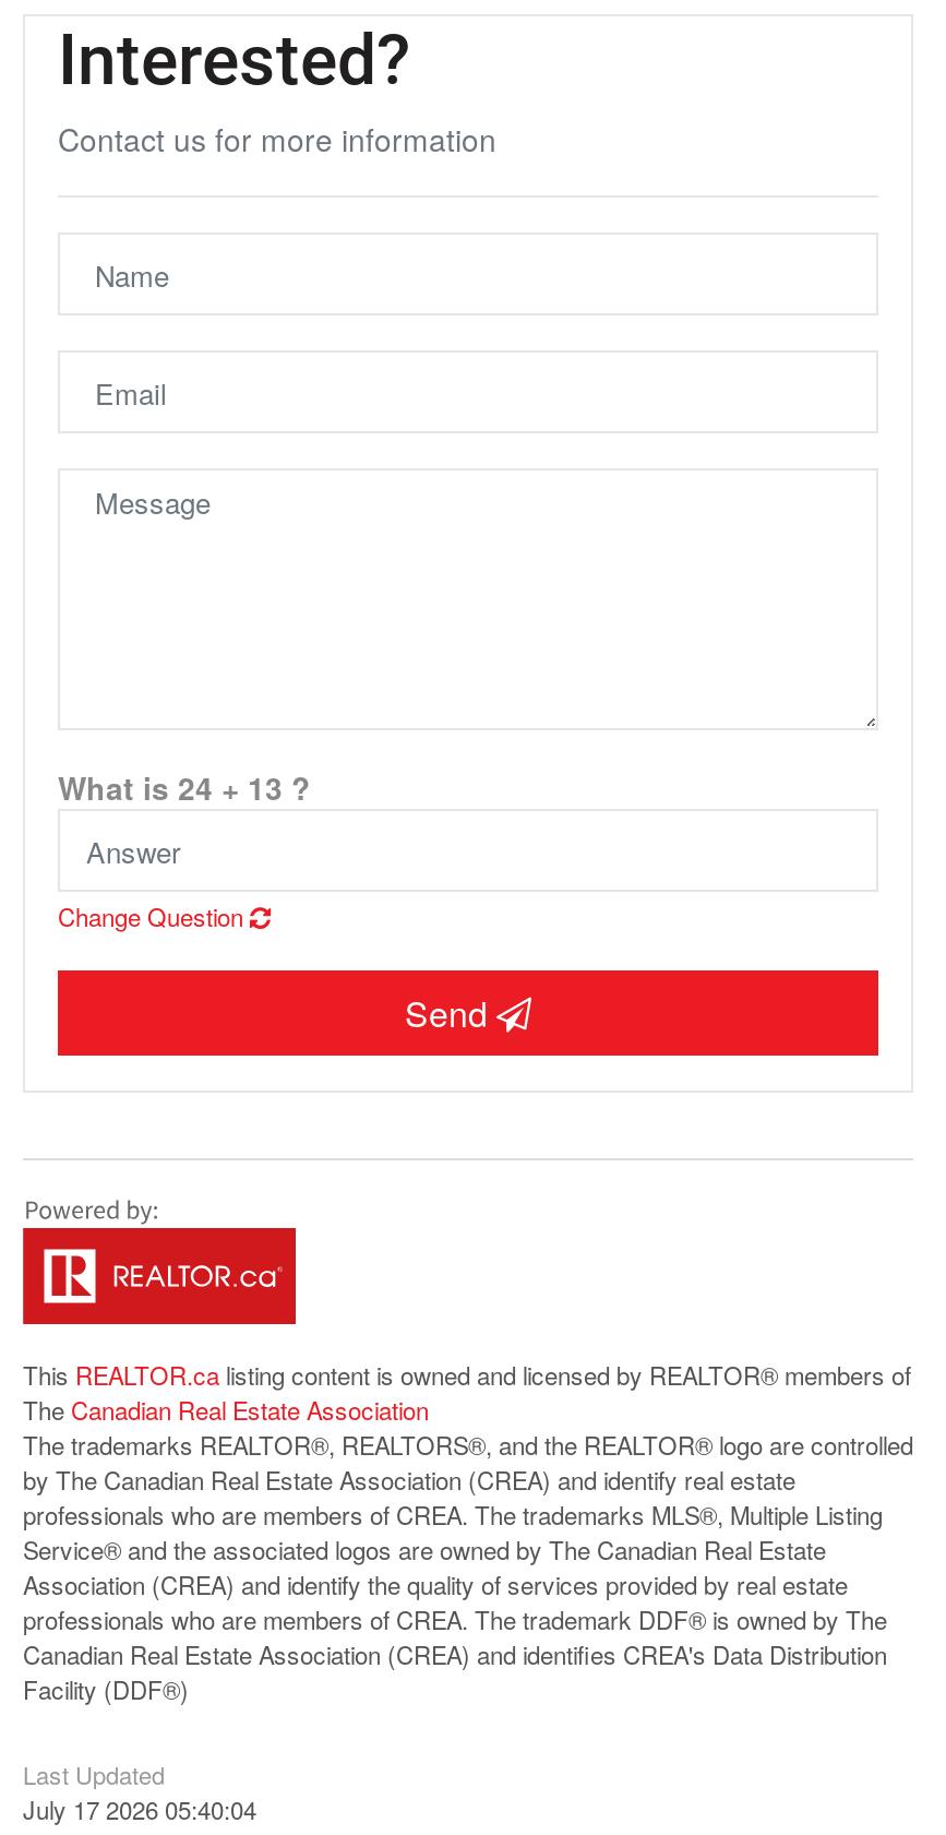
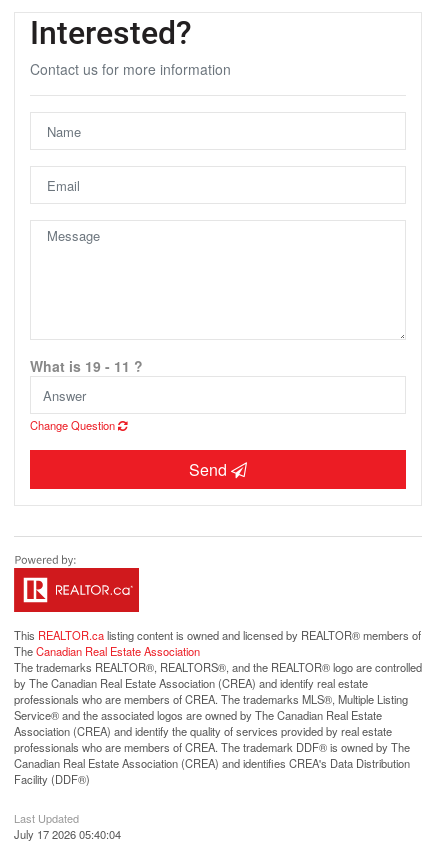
- What is 24 + 13 ?
+ What is 19 - 11 ?
